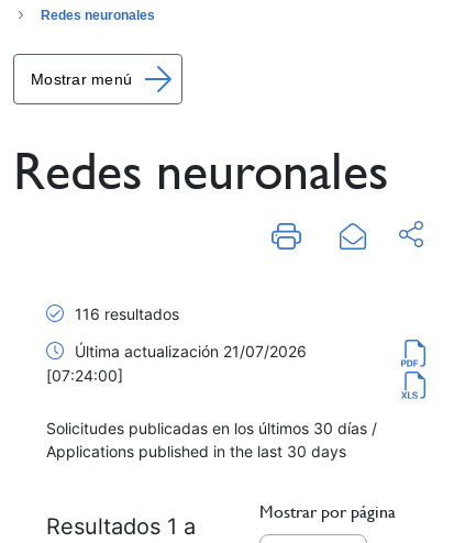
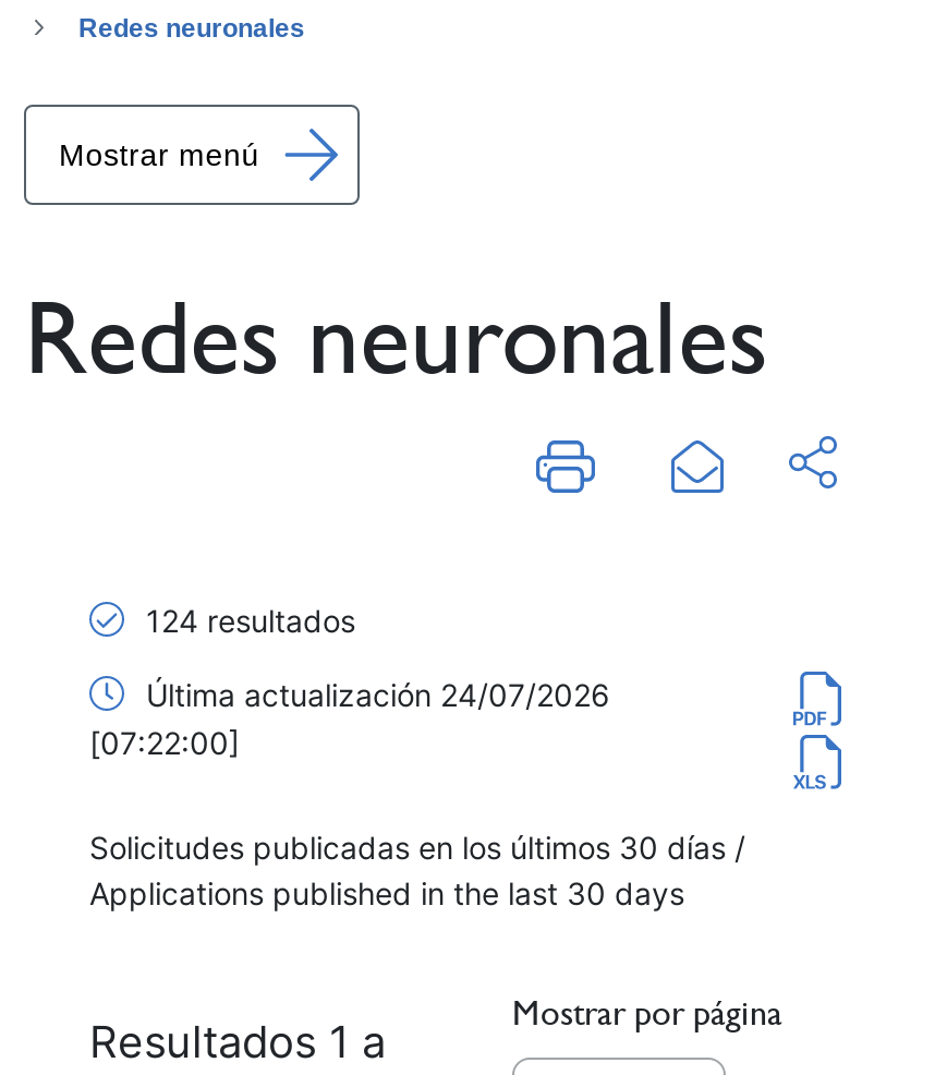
- 116 resultados
+ 124 resultados

- Última actualización 21/07/2026
+ Última actualización 24/07/2026

- [07:24:00]
+ [07:22:00]
